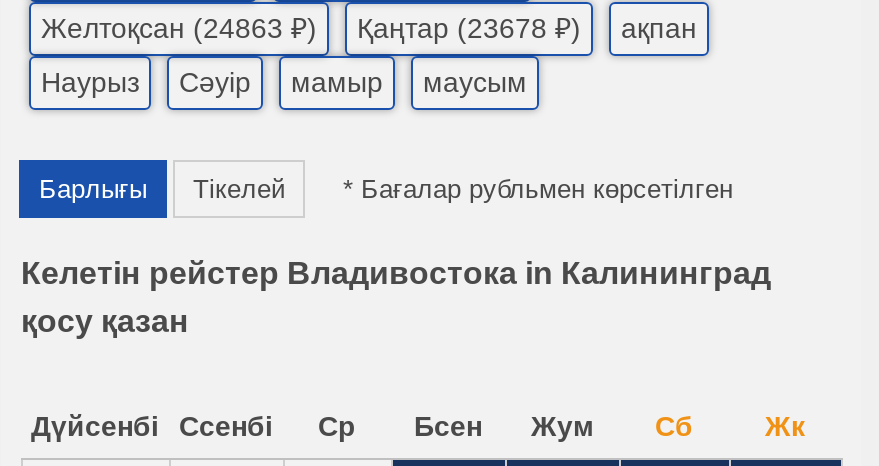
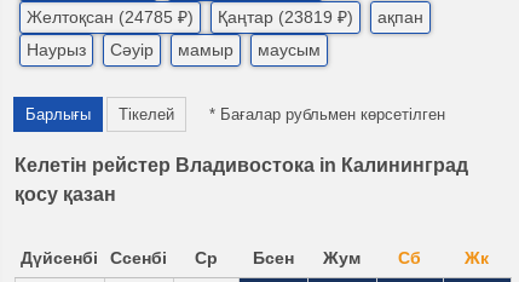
- Желтоқсан (24863 ₽)
+ Желтоқсан (24785 ₽)

- Қаңтар (23678 ₽)
+ Қаңтар (23819 ₽)
